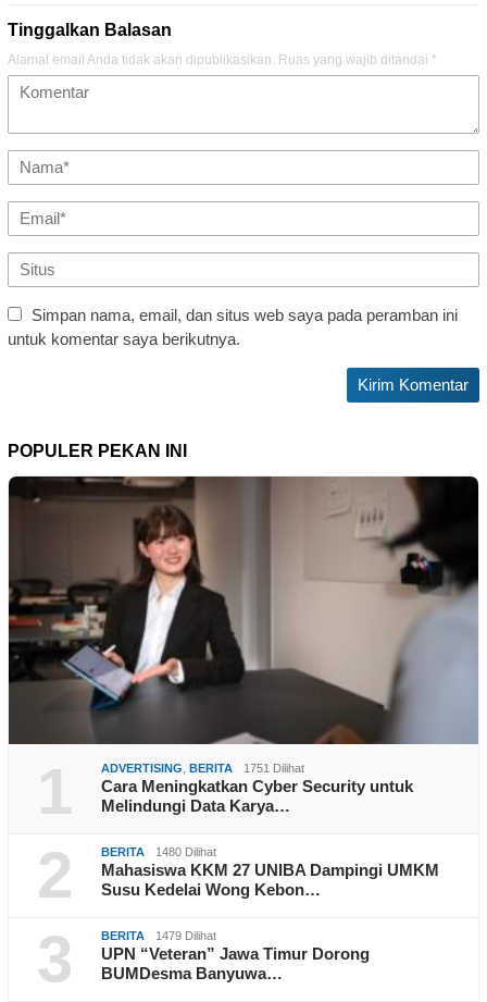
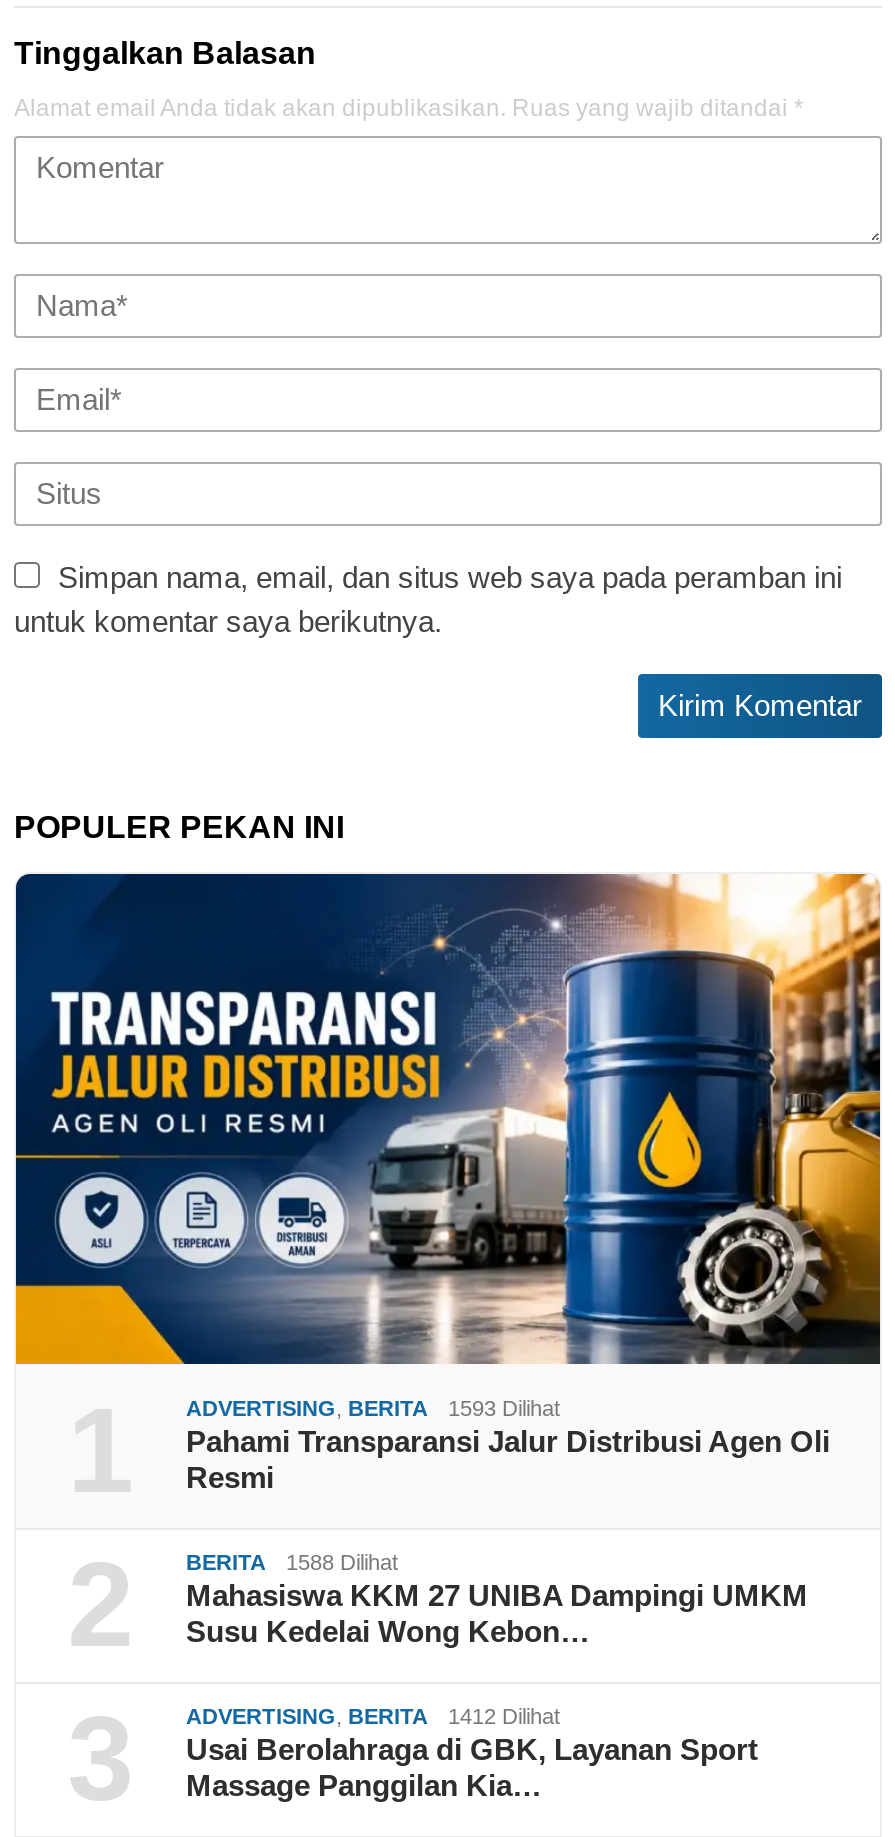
- [image]
- 1751 Dilihat
- Cara Meningkatkan Cyber Security untuk
- Melindungi Data Karya…
+ [image]
+ 1593 Dilihat
+ Pahami Transparansi Jalur Distribusi Agen Oli
+ Resmi

- BERITA 1480 Dilihat
+ BERITA 1588 Dilihat

- BERITA
- 1479 Dilihat
- UPN “Veteran” Jawa Timur Dorong
- BUMDesma Banyuwa…
+ ADVERTISING, BERITA
+ 1412 Dilihat
+ Usai Berolahraga di GBK, Layanan Sport
+ Massage Panggilan Kia…
